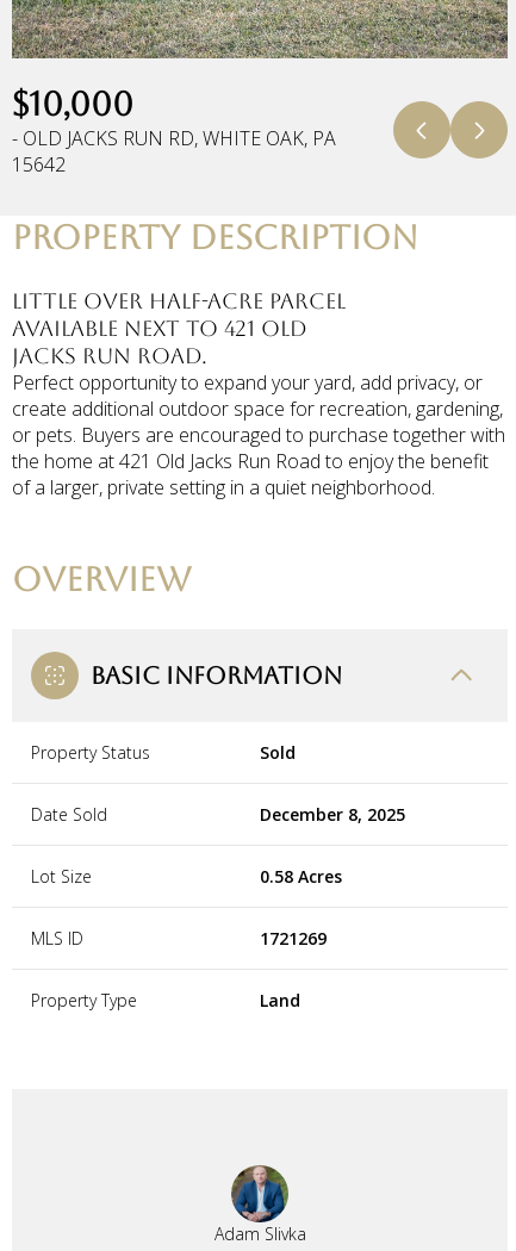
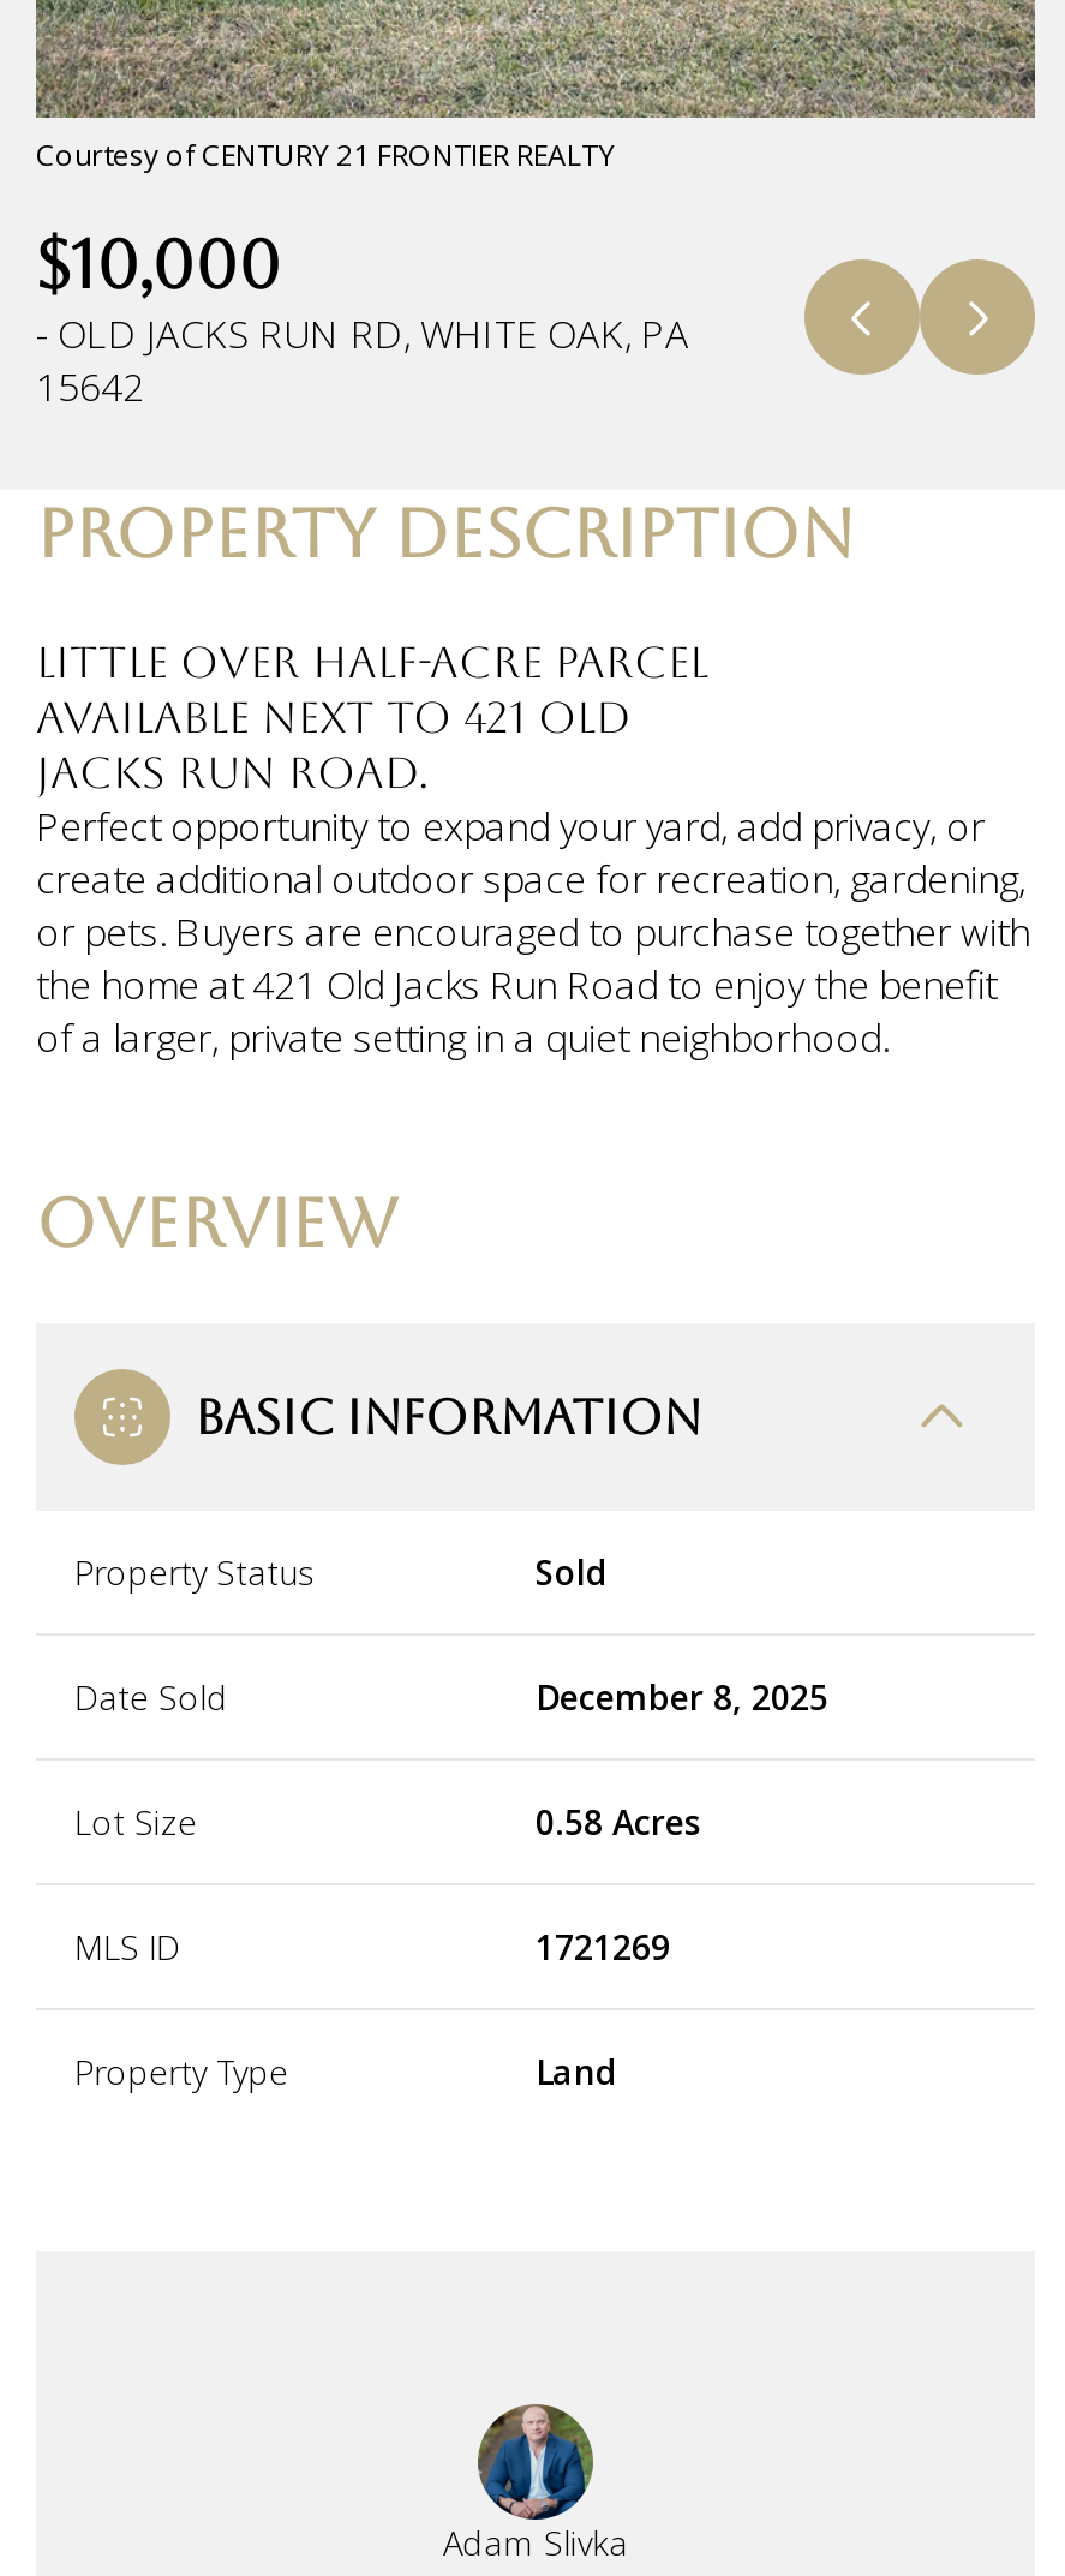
+ Courtesy of CENTURY 21 FRONTIER REALTY
